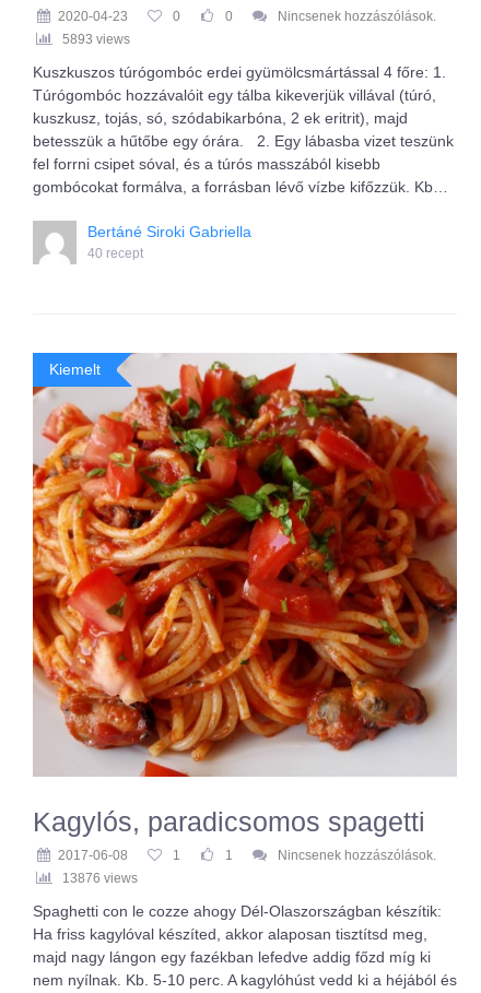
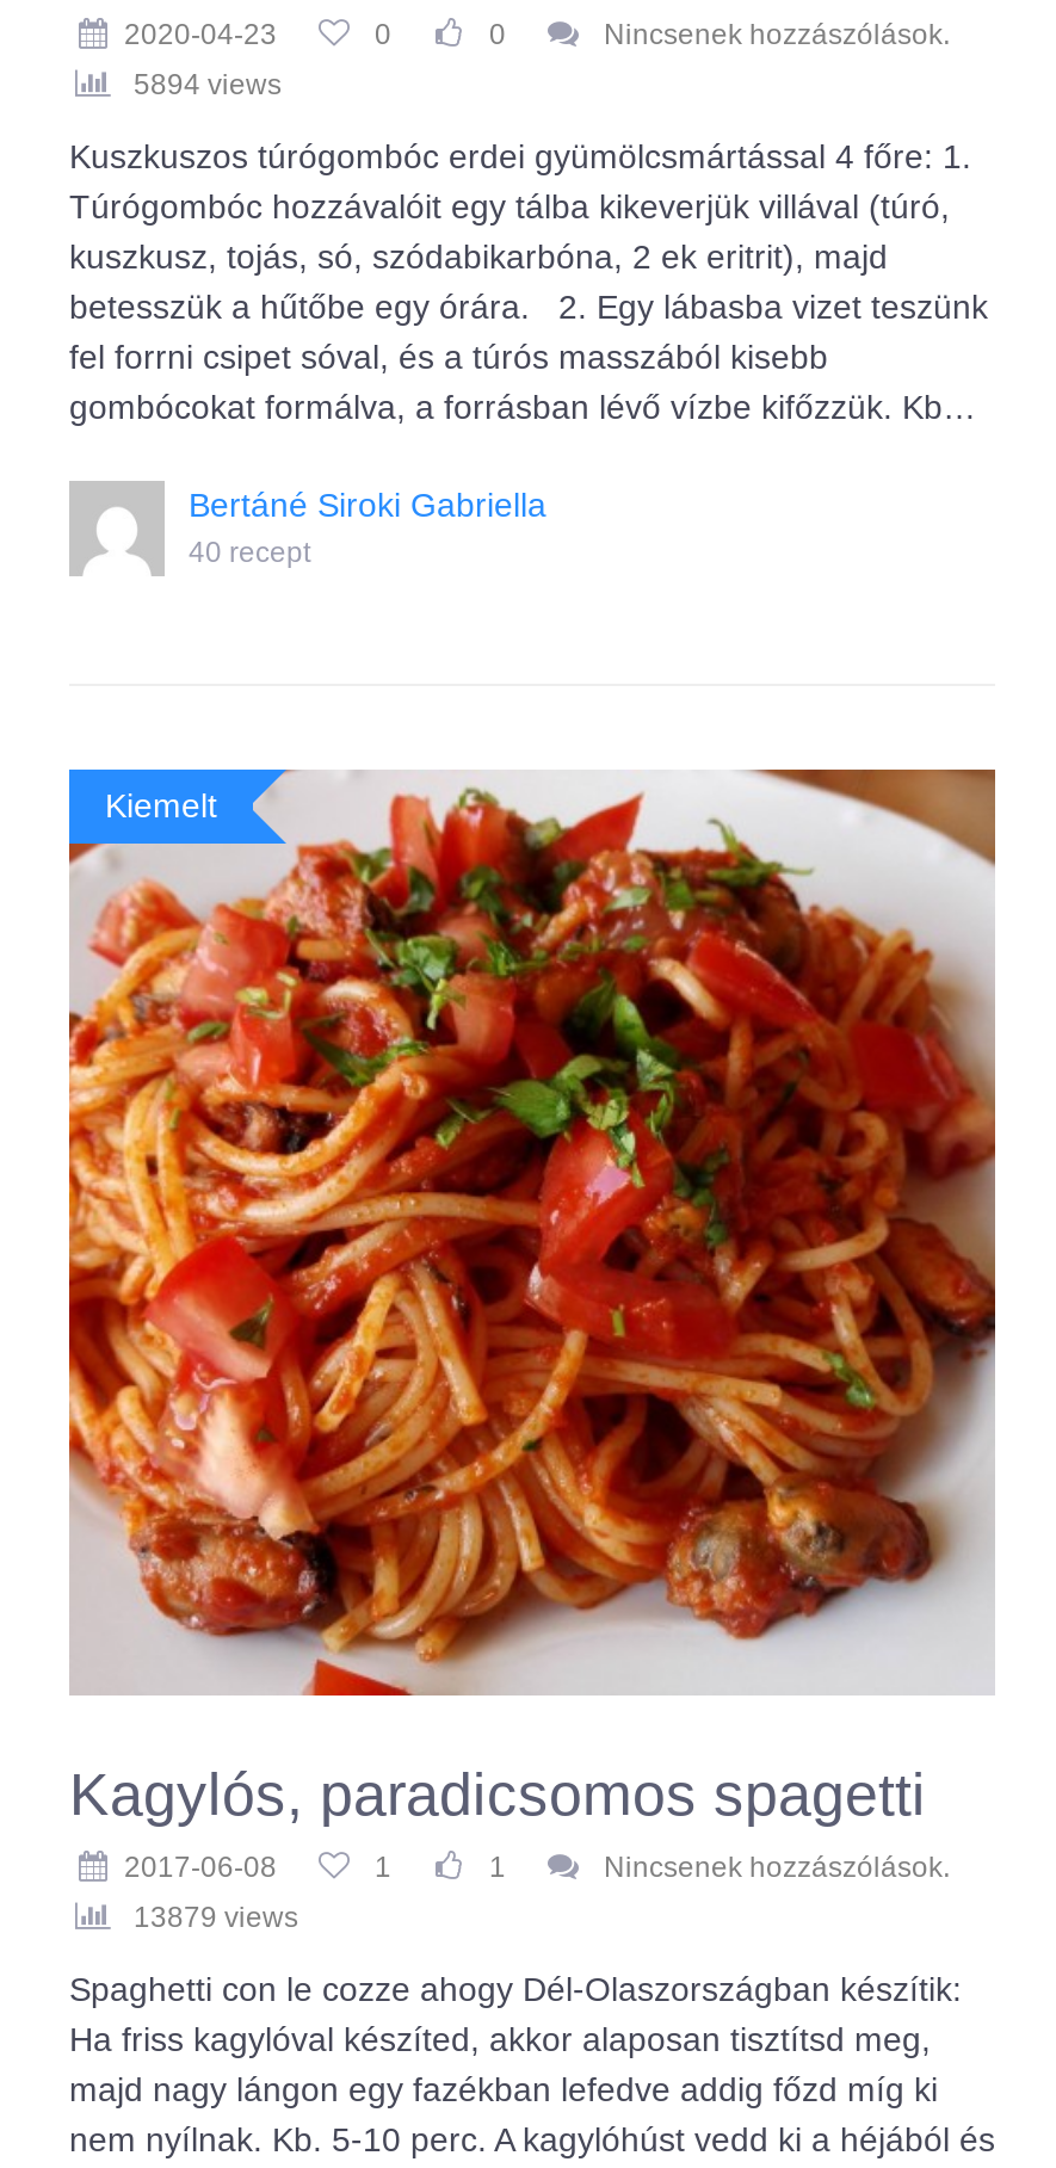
- 5893 views
+ 5894 views

- 13876 views
+ 13879 views
